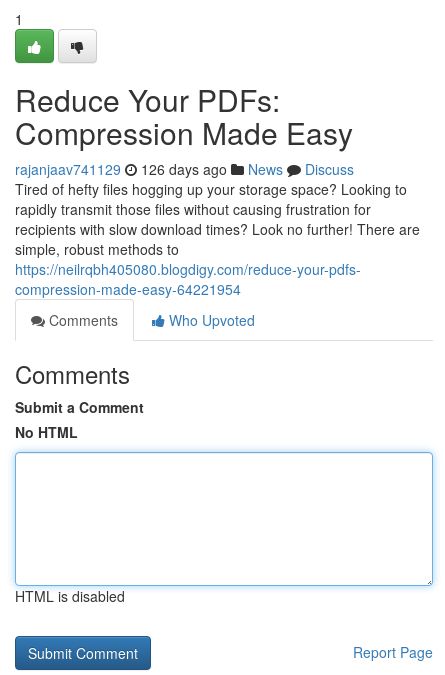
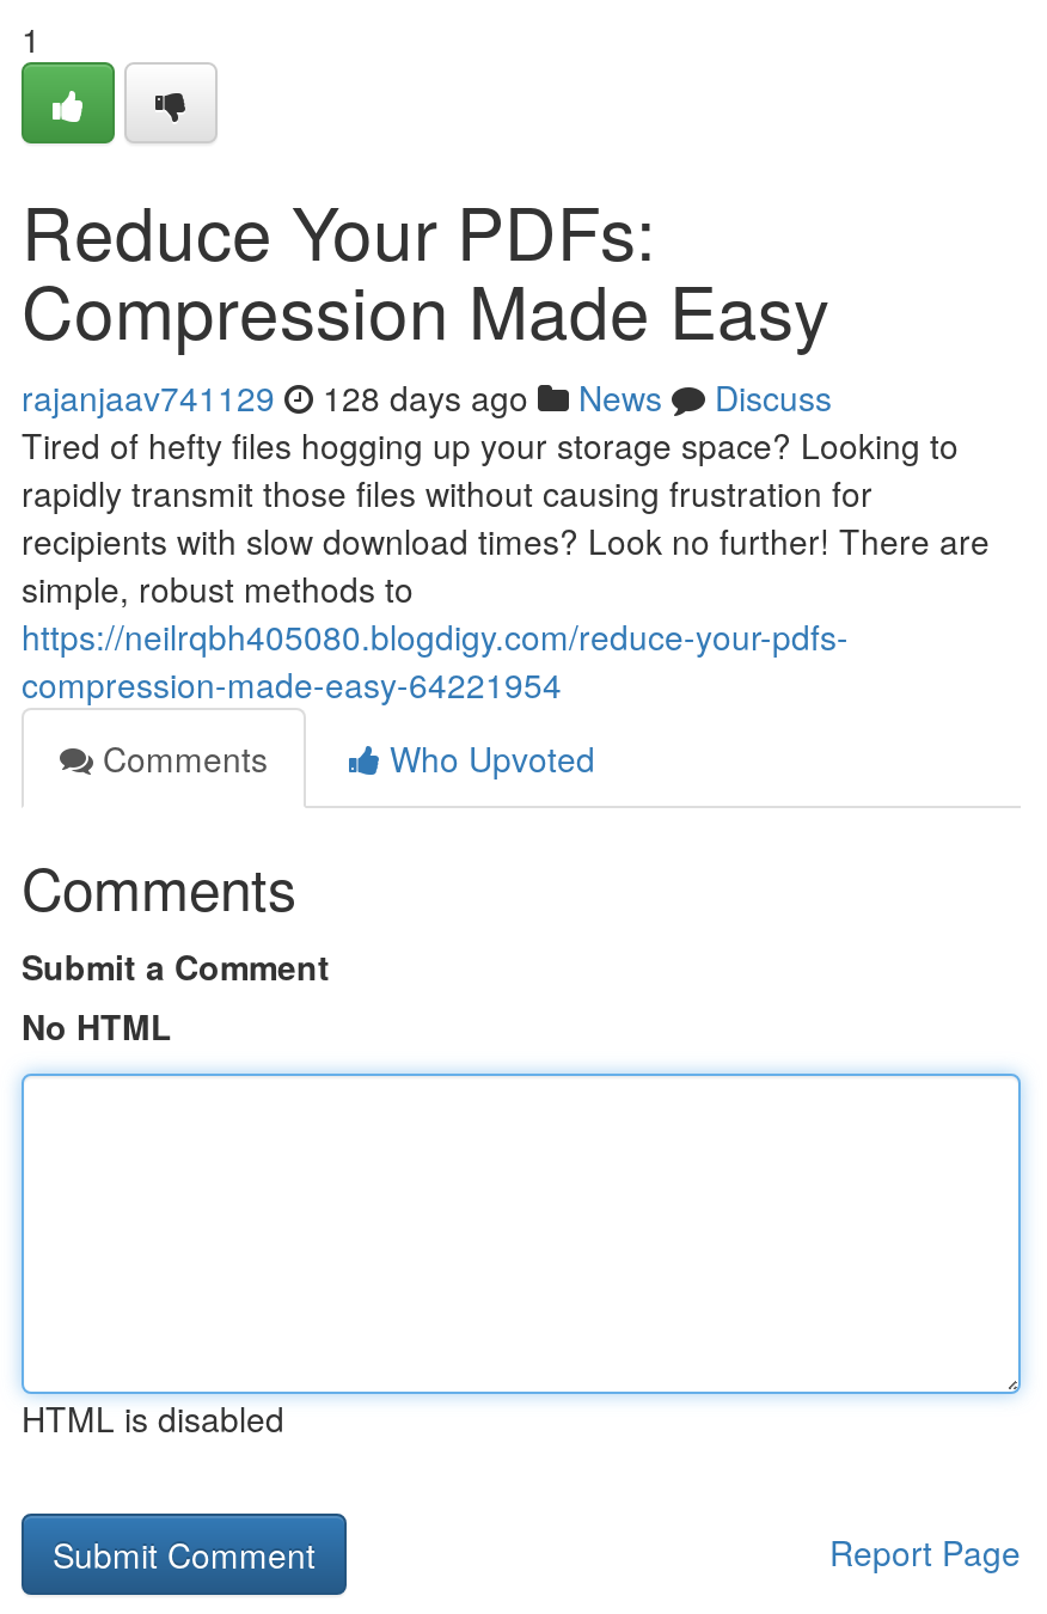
- rajanjaav741129 126 days ago News Discuss
+ rajanjaav741129 128 days ago News Discuss
